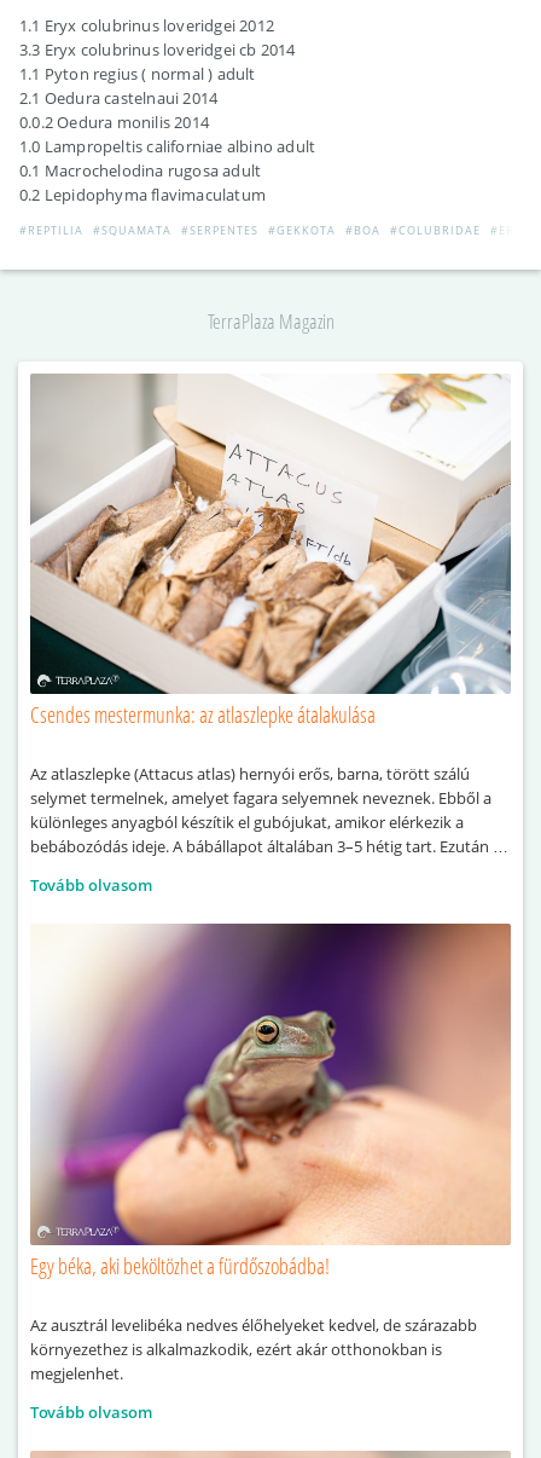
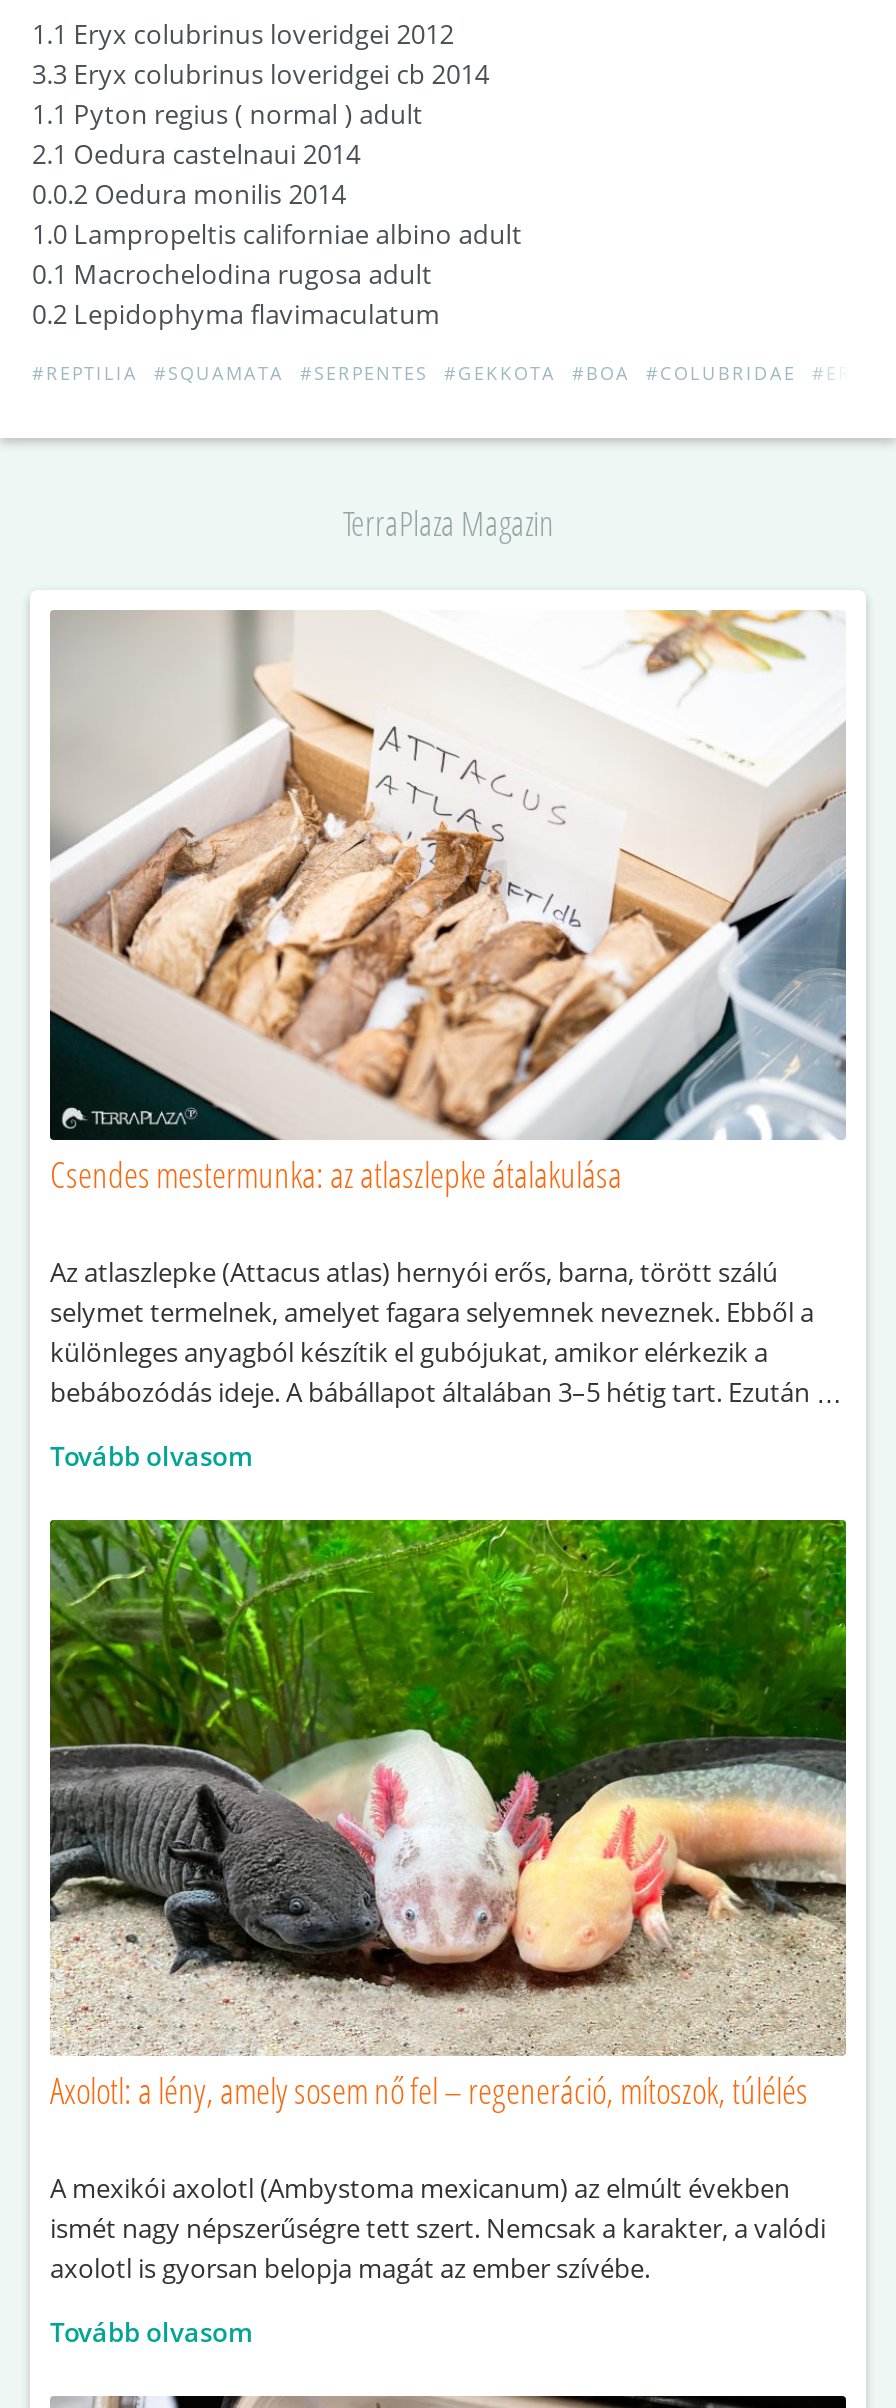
- [image]
- Egy béka, aki beköltözhet a fürdőszobádba!
+ [image]
+ Axolotl: a lény, amely sosem nő fel – regeneráció, mítoszok, túlélés

- Az ausztrál levelibéka nedves élőhelyeket kedvel, de szárazabb
- környezethez is alkalmazkodik, ezért akár otthonokban is
- megjelenhet.
+ A mexikói axolotl (Ambystoma mexicanum) az elmúlt években
+ ismét nagy népszerűségre tett szert. Nemcsak a karakter, a valódi
+ axolotl is gyorsan belopja magát az ember szívébe.
